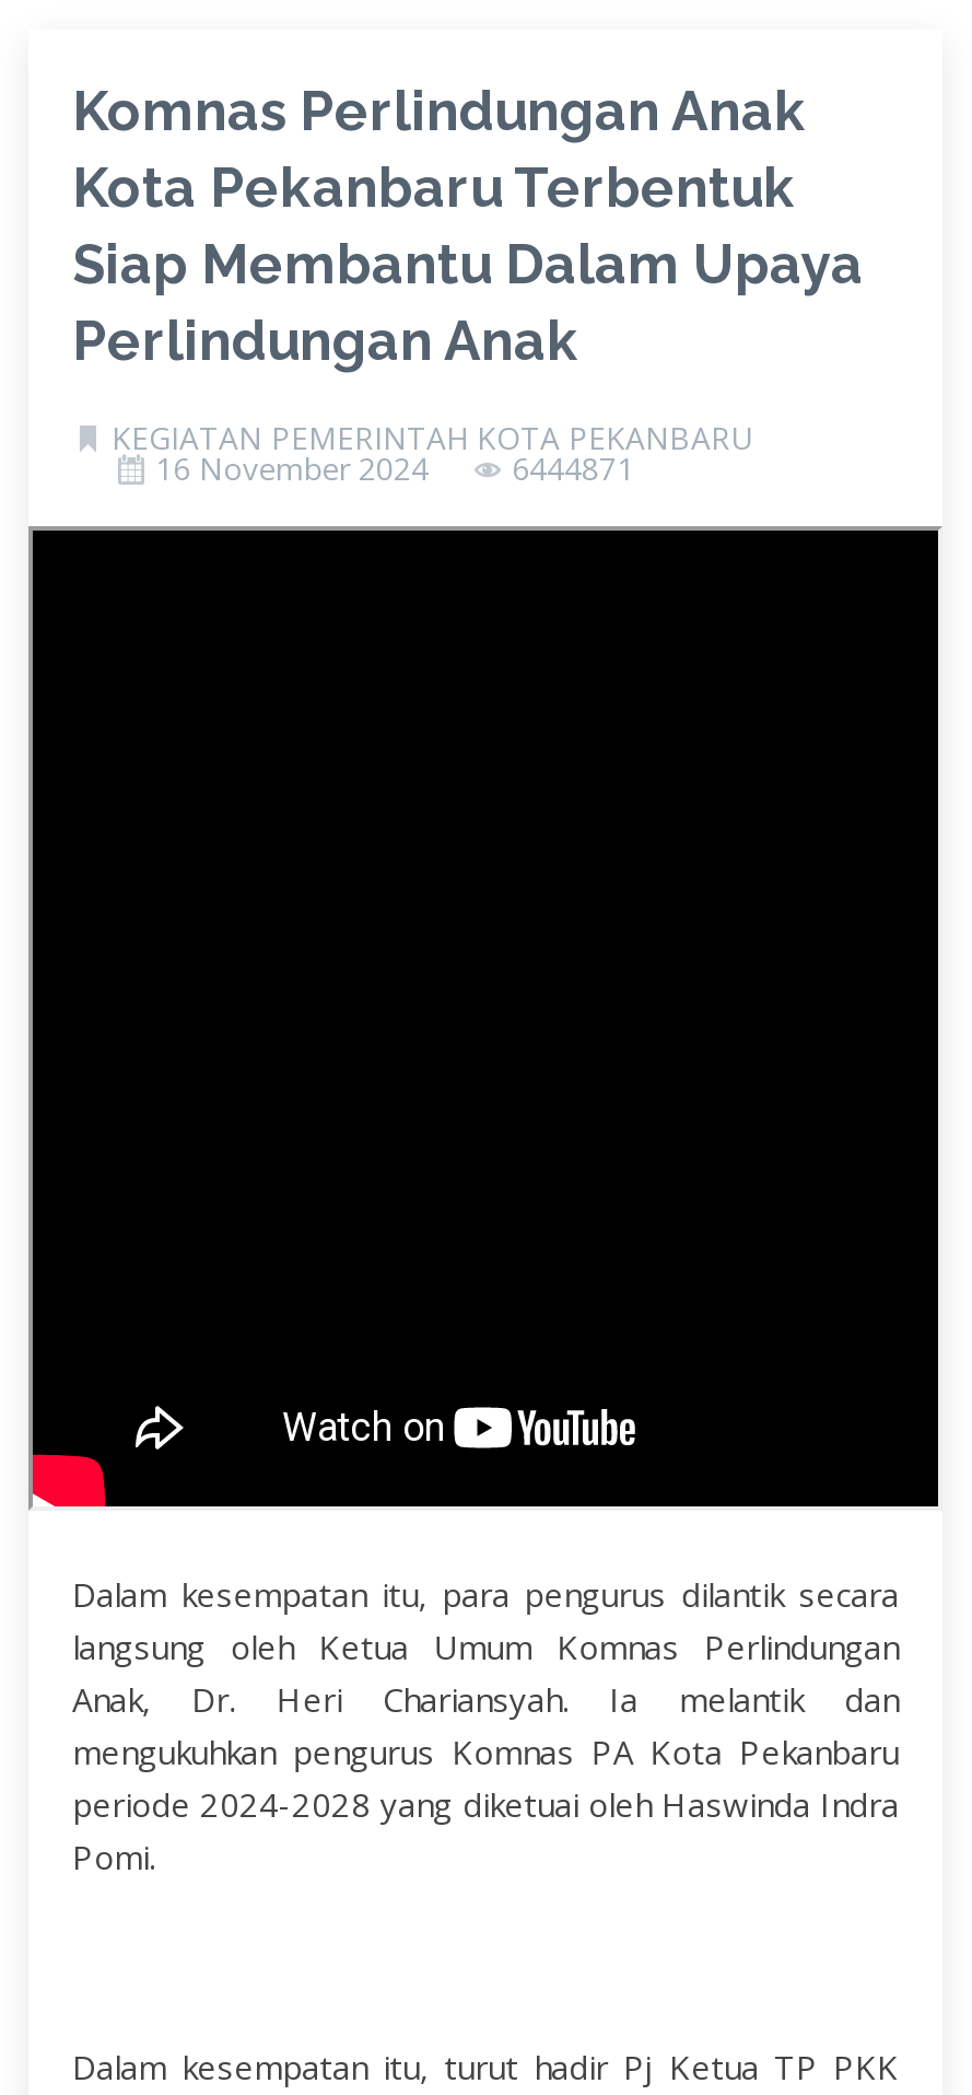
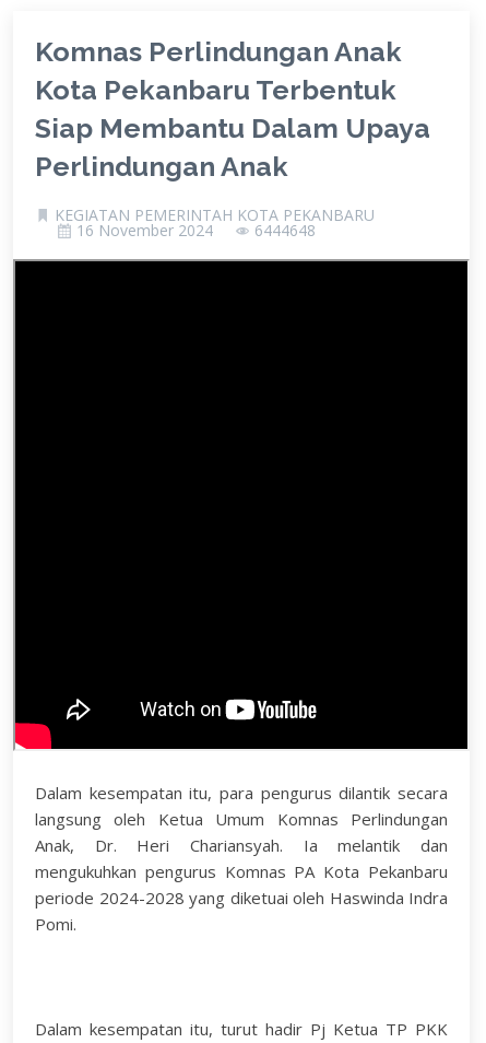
- 16 November 2024 6444871
+ 16 November 2024 6444648
